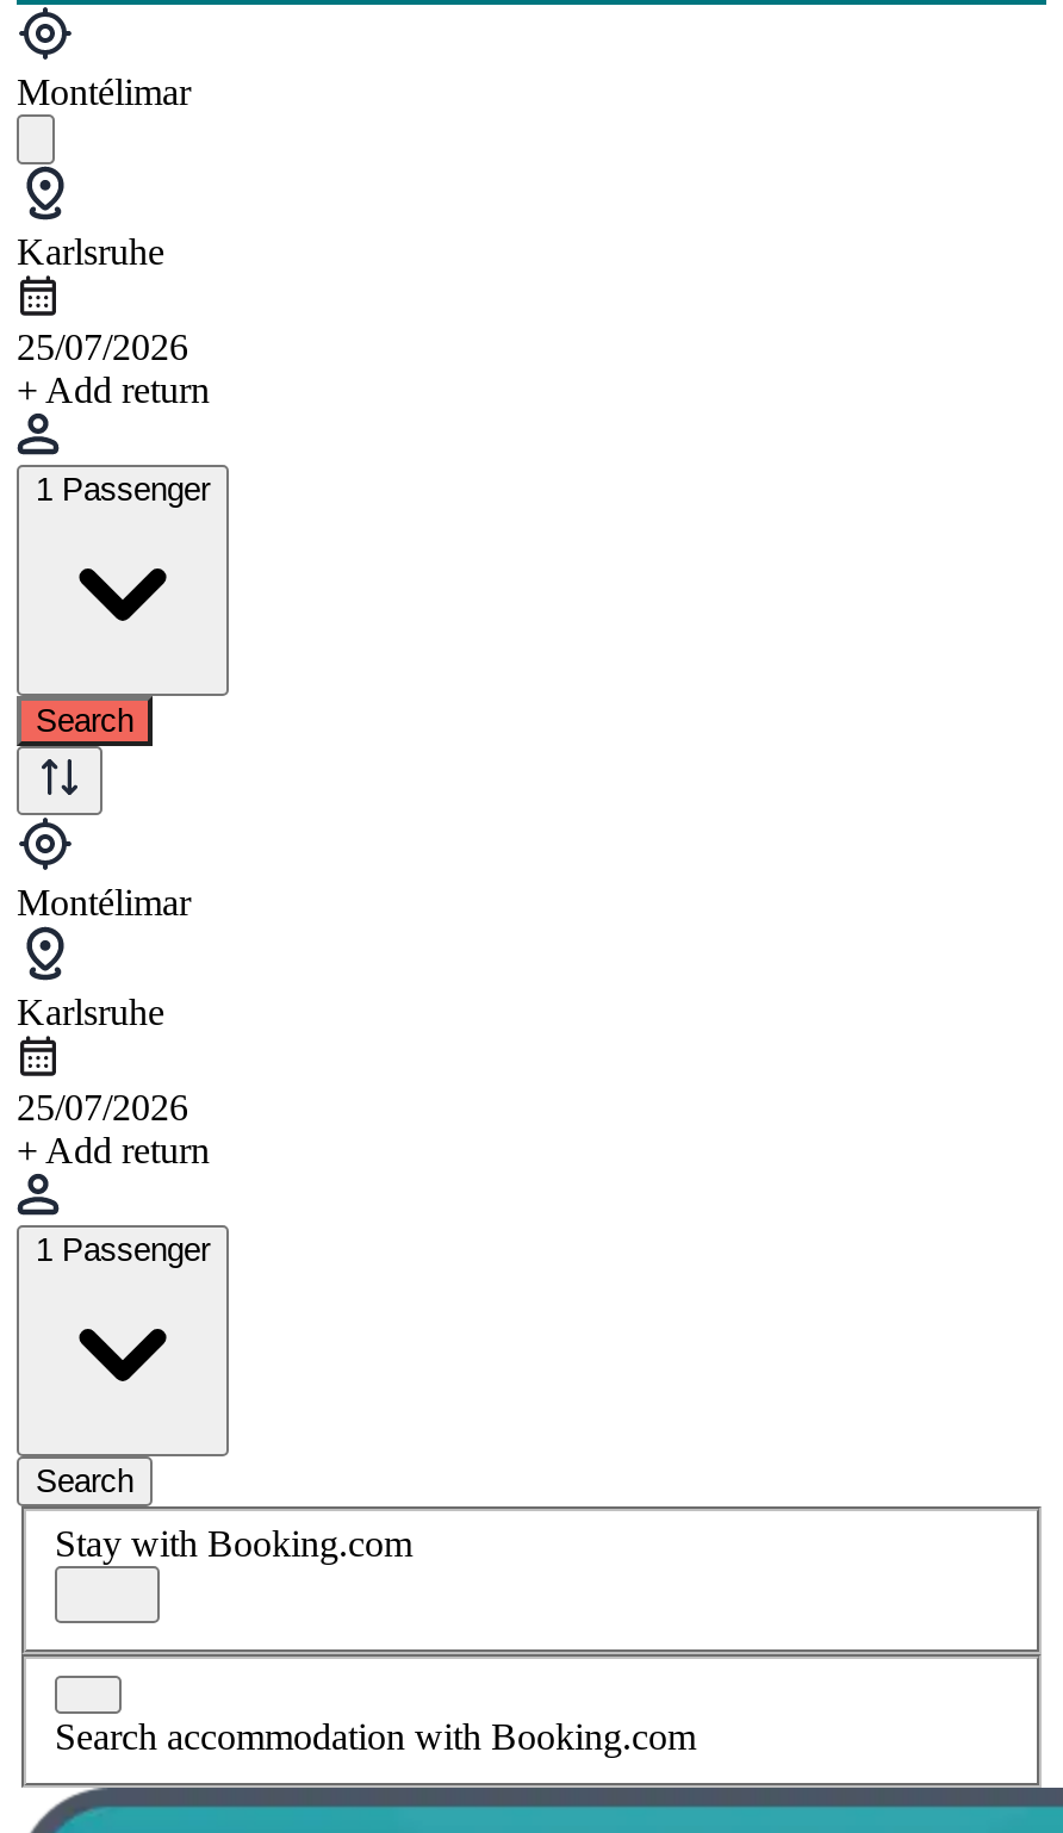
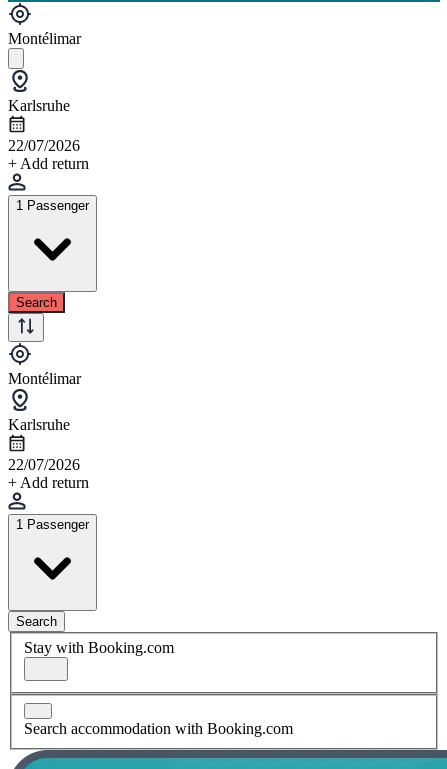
- 25/07/2026
+ 22/07/2026

- 25/07/2026
+ 22/07/2026
